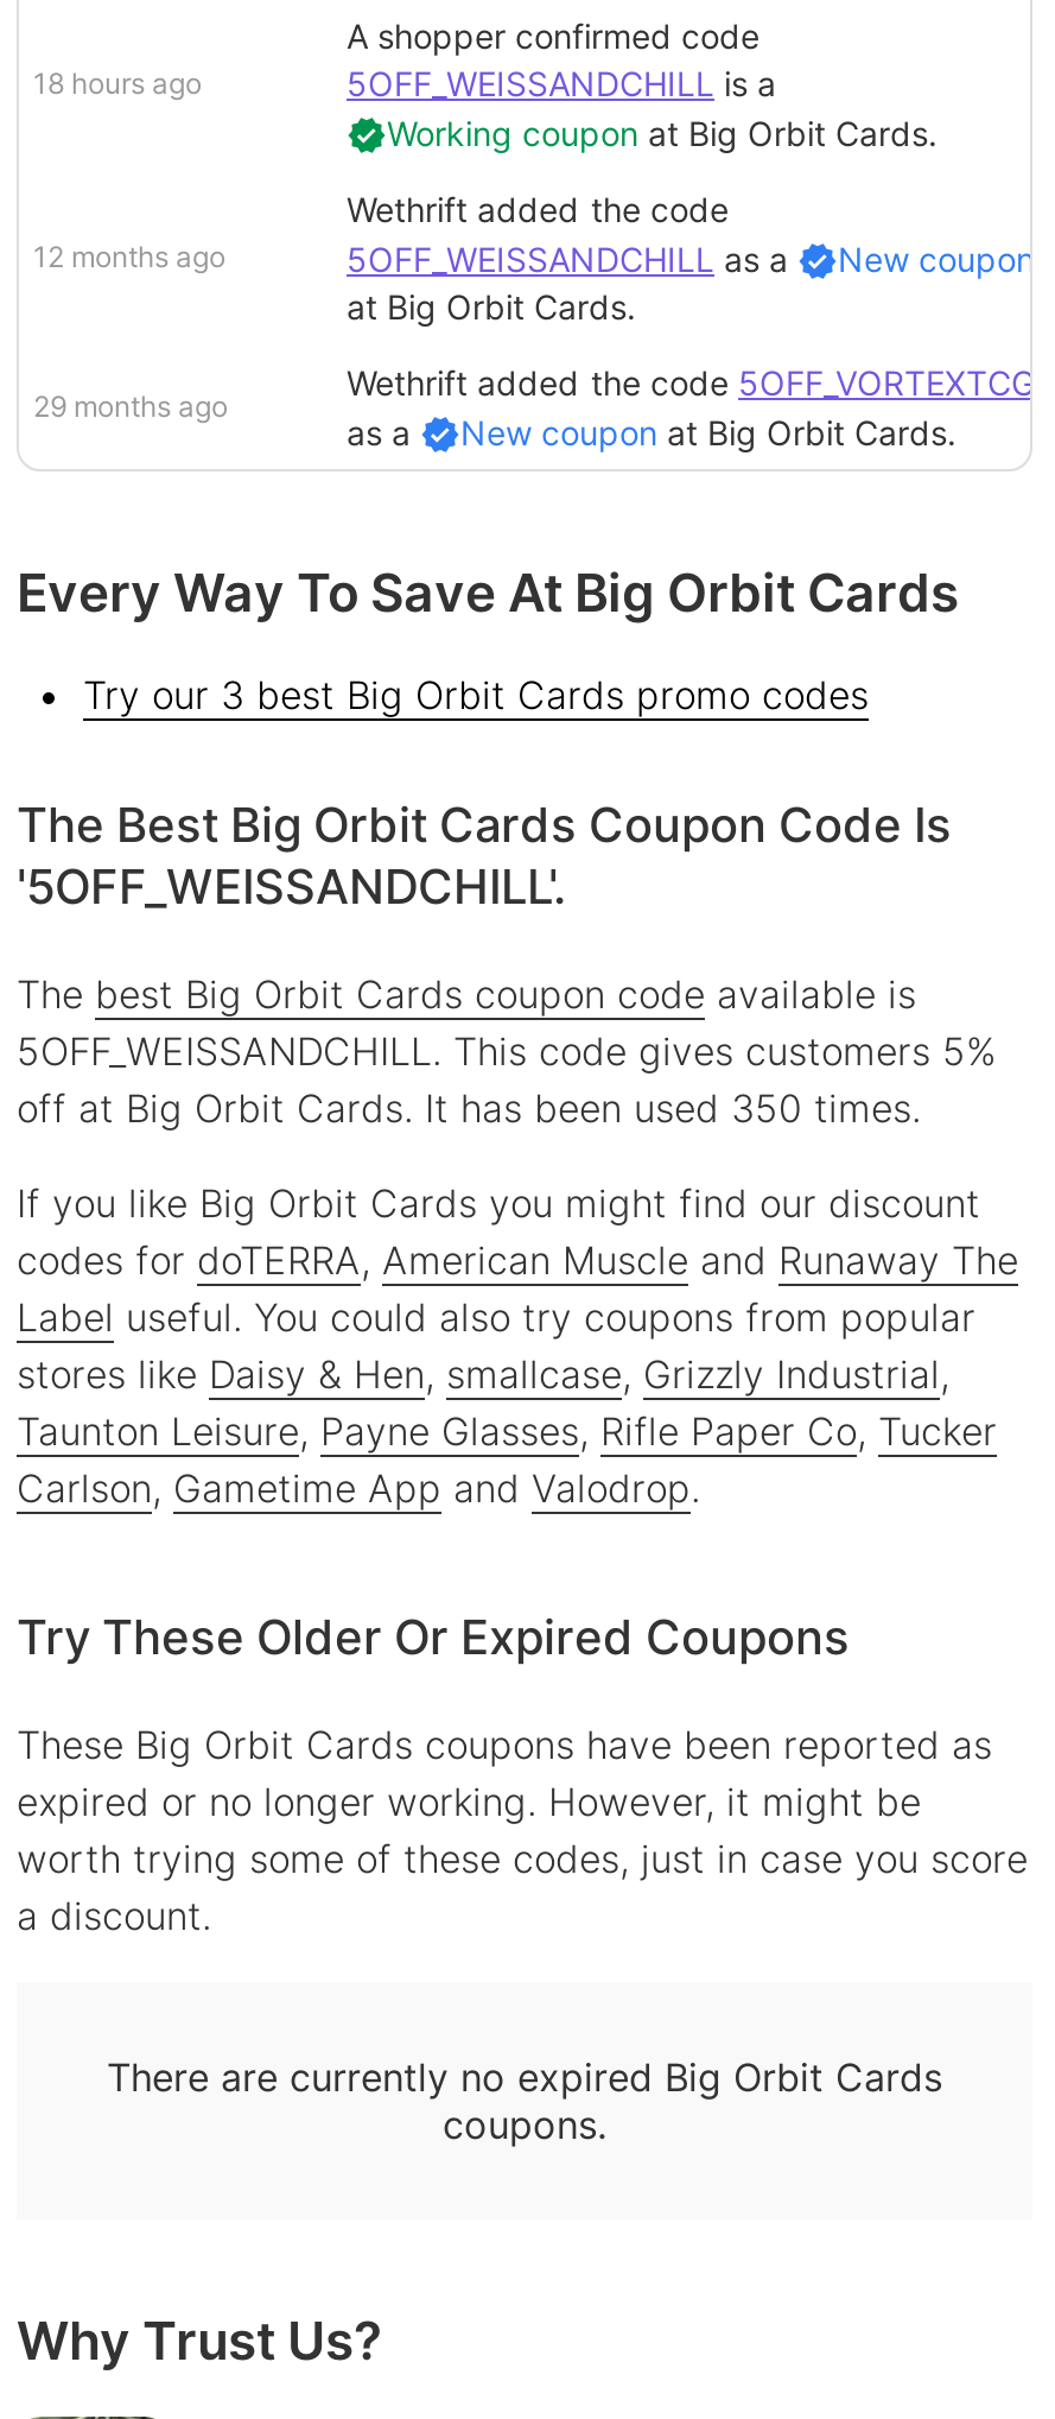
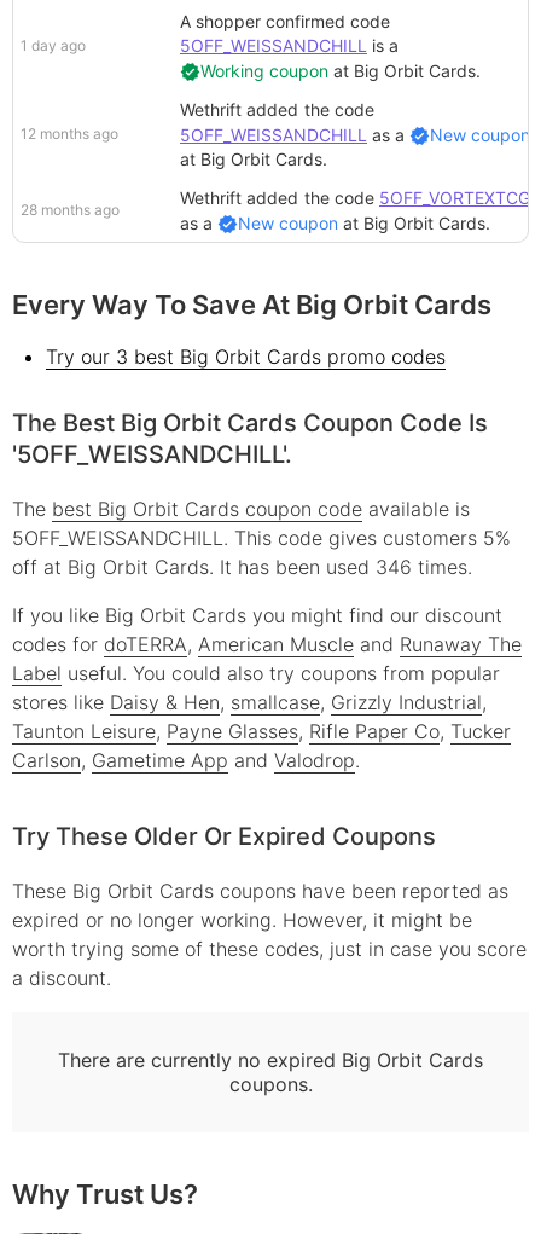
- 18 hours ago
+ 1 day ago

- 29 months ago
+ 28 months ago

- off at Big Orbit Cards. It has been used 350 times.
+ off at Big Orbit Cards. It has been used 346 times.
